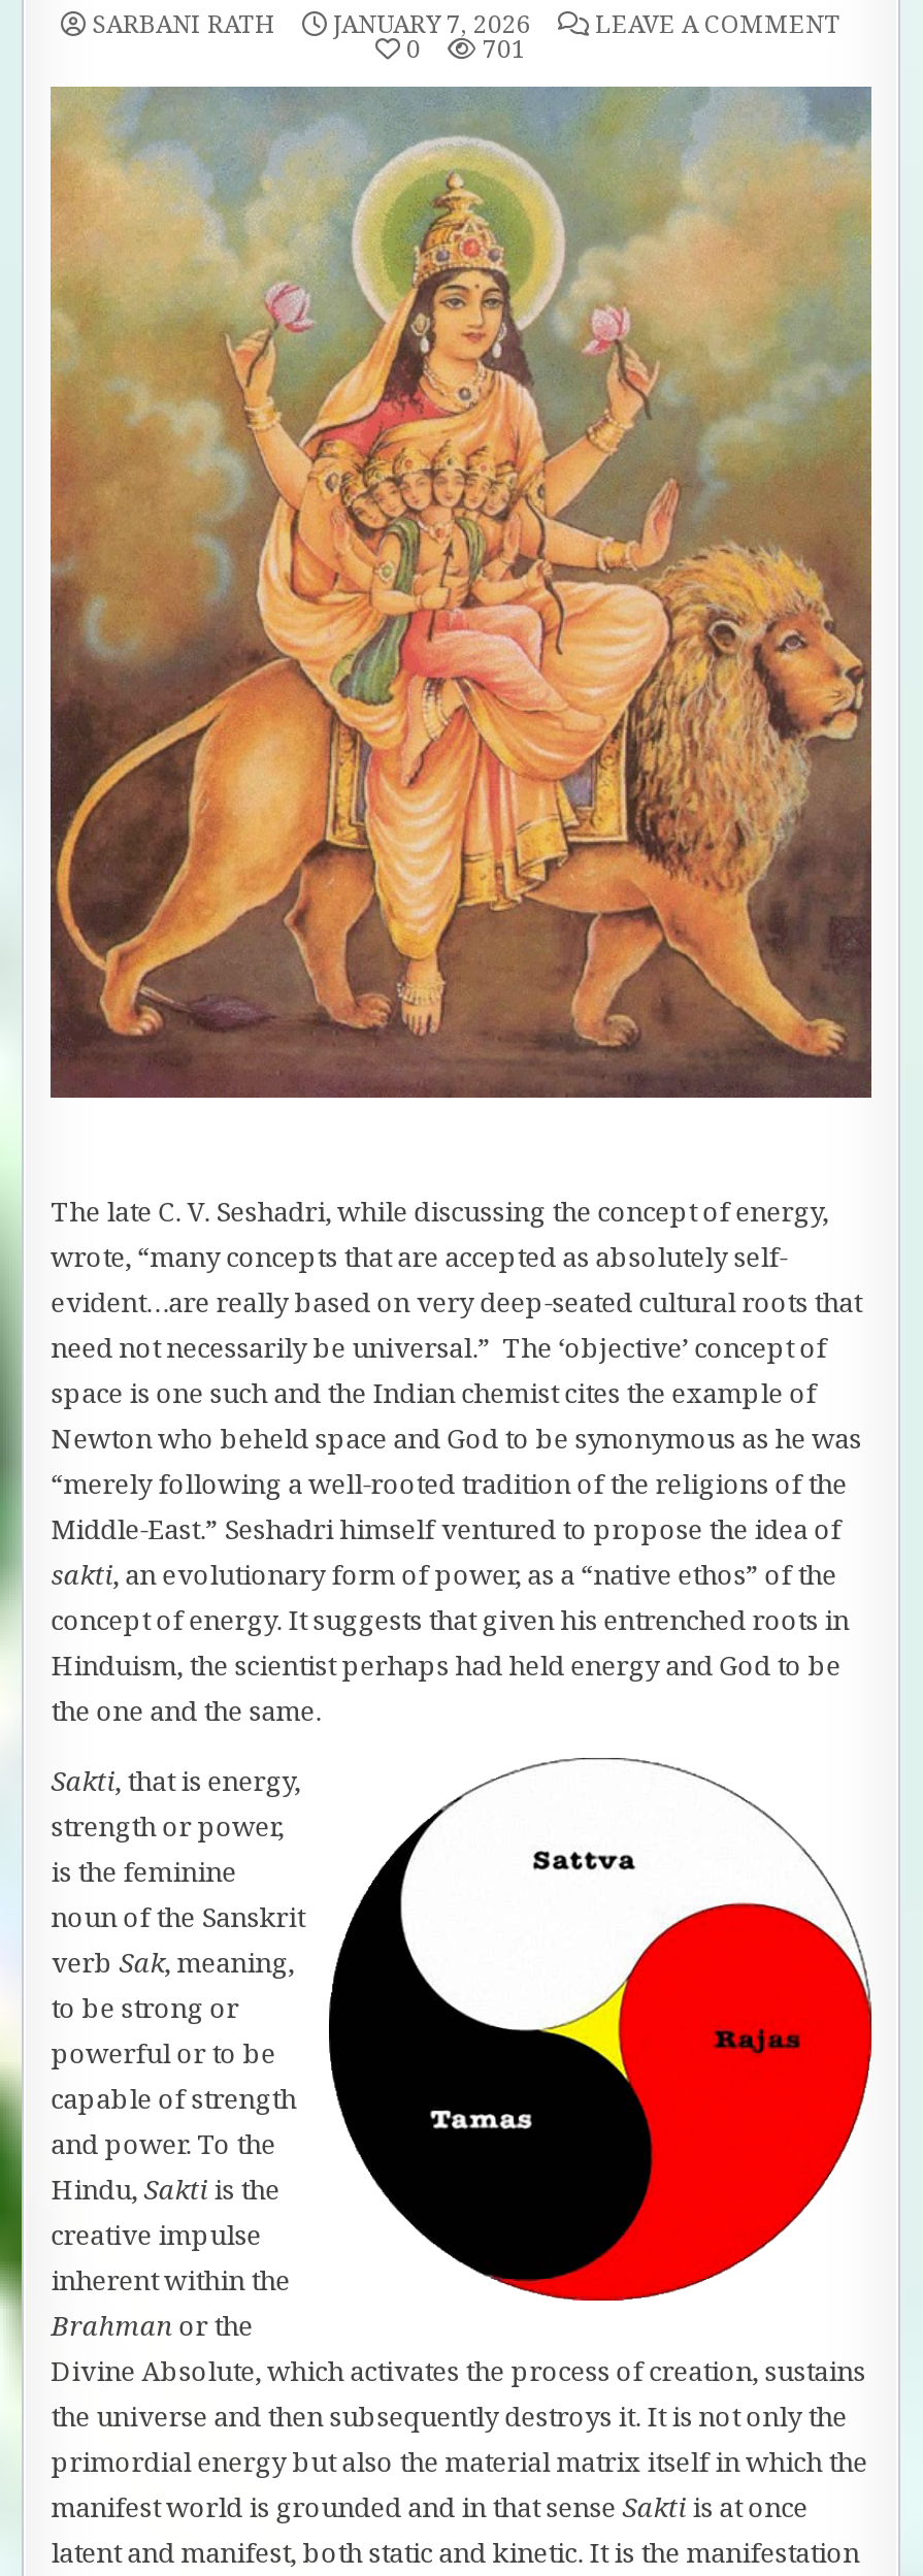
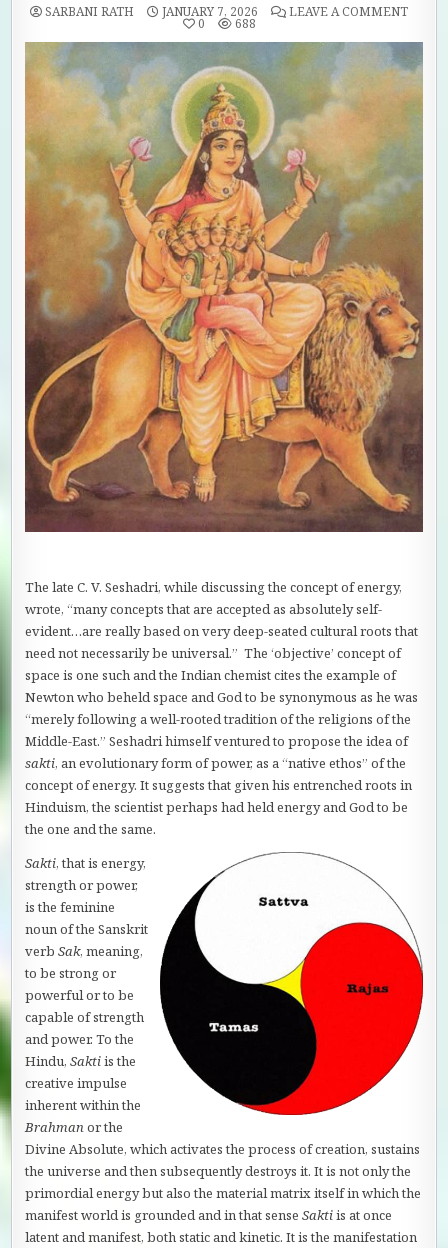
- 701
+ 688
